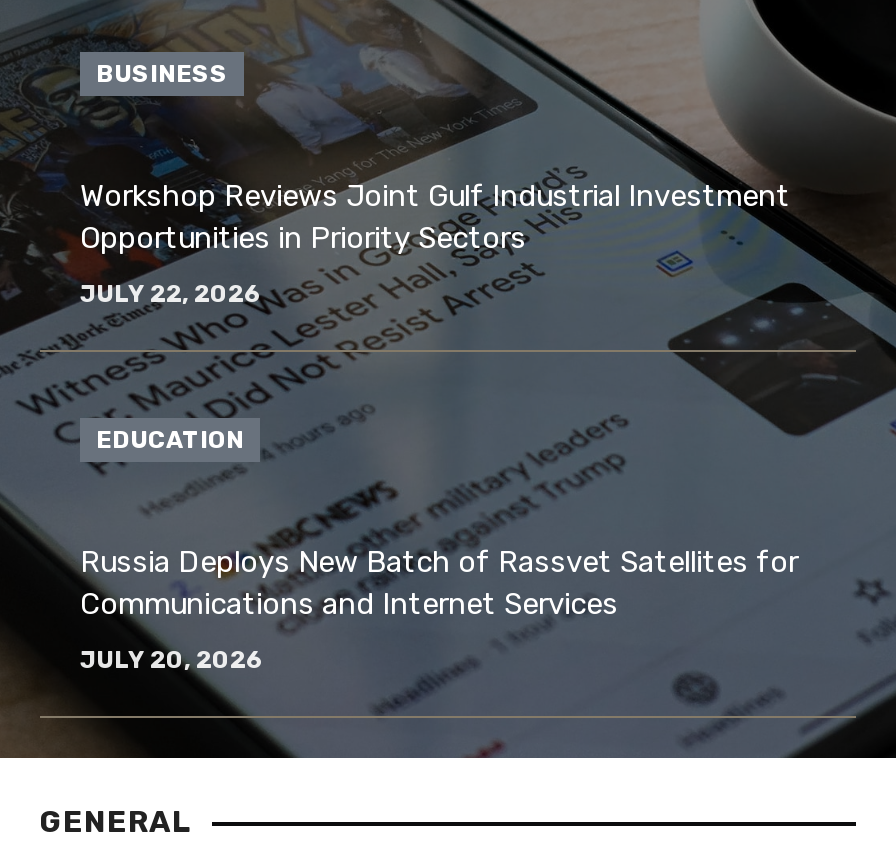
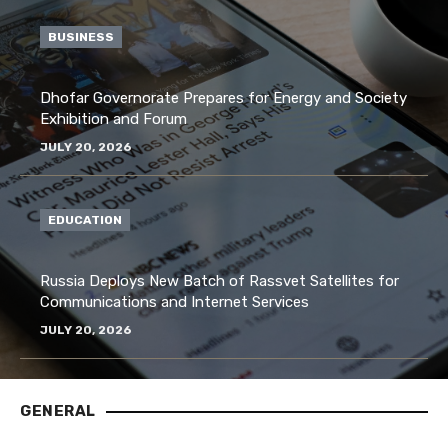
- Workshop Reviews Joint Gulf Industrial Investment
- Opportunities in Priority Sectors
+ Dhofar Governorate Prepares for Energy and Society
+ Exhibition and Forum

- JULY 22, 2026
+ JULY 20, 2026
